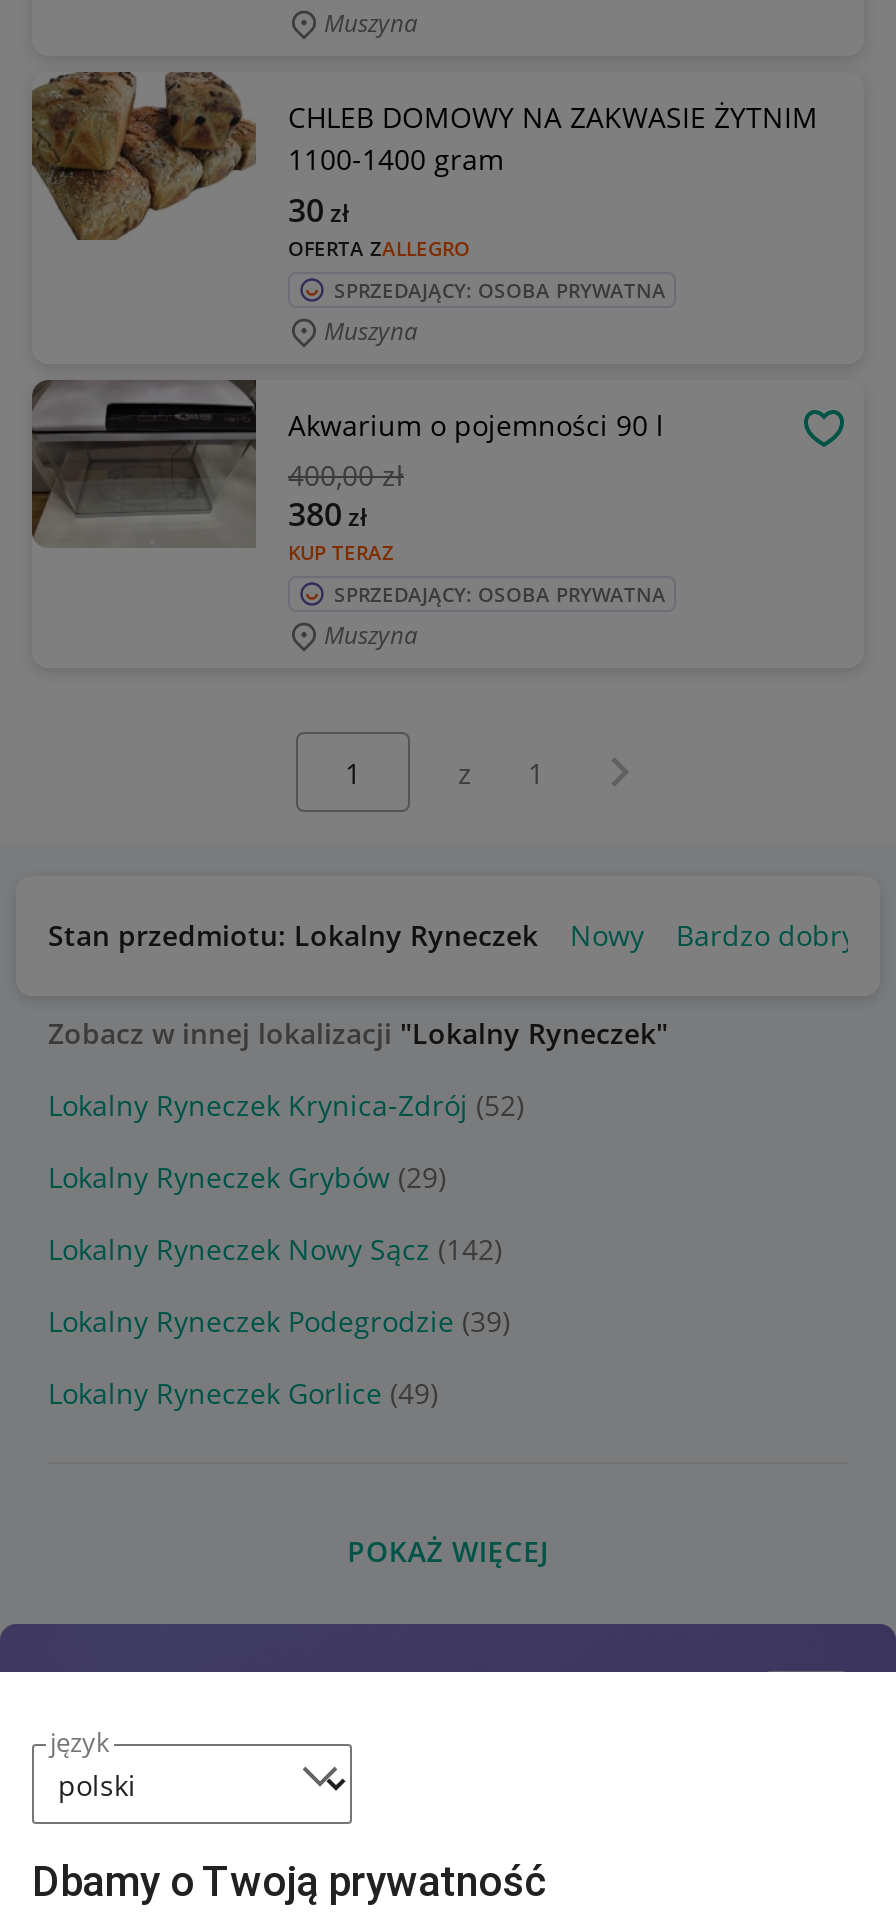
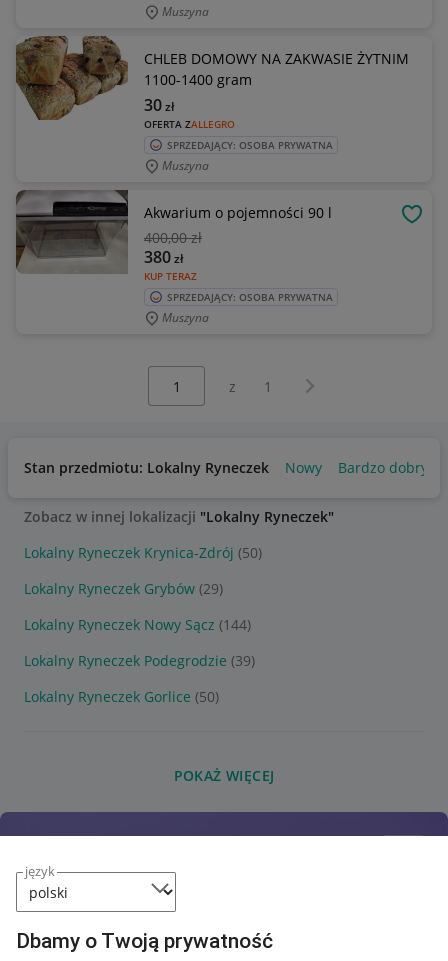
- Lokalny Ryneczek Krynica-Zdrój (52)
+ Lokalny Ryneczek Krynica-Zdrój (50)

- Lokalny Ryneczek Nowy Sącz (142)
+ Lokalny Ryneczek Nowy Sącz (144)

- Lokalny Ryneczek Gorlice (49)
+ Lokalny Ryneczek Gorlice (50)
